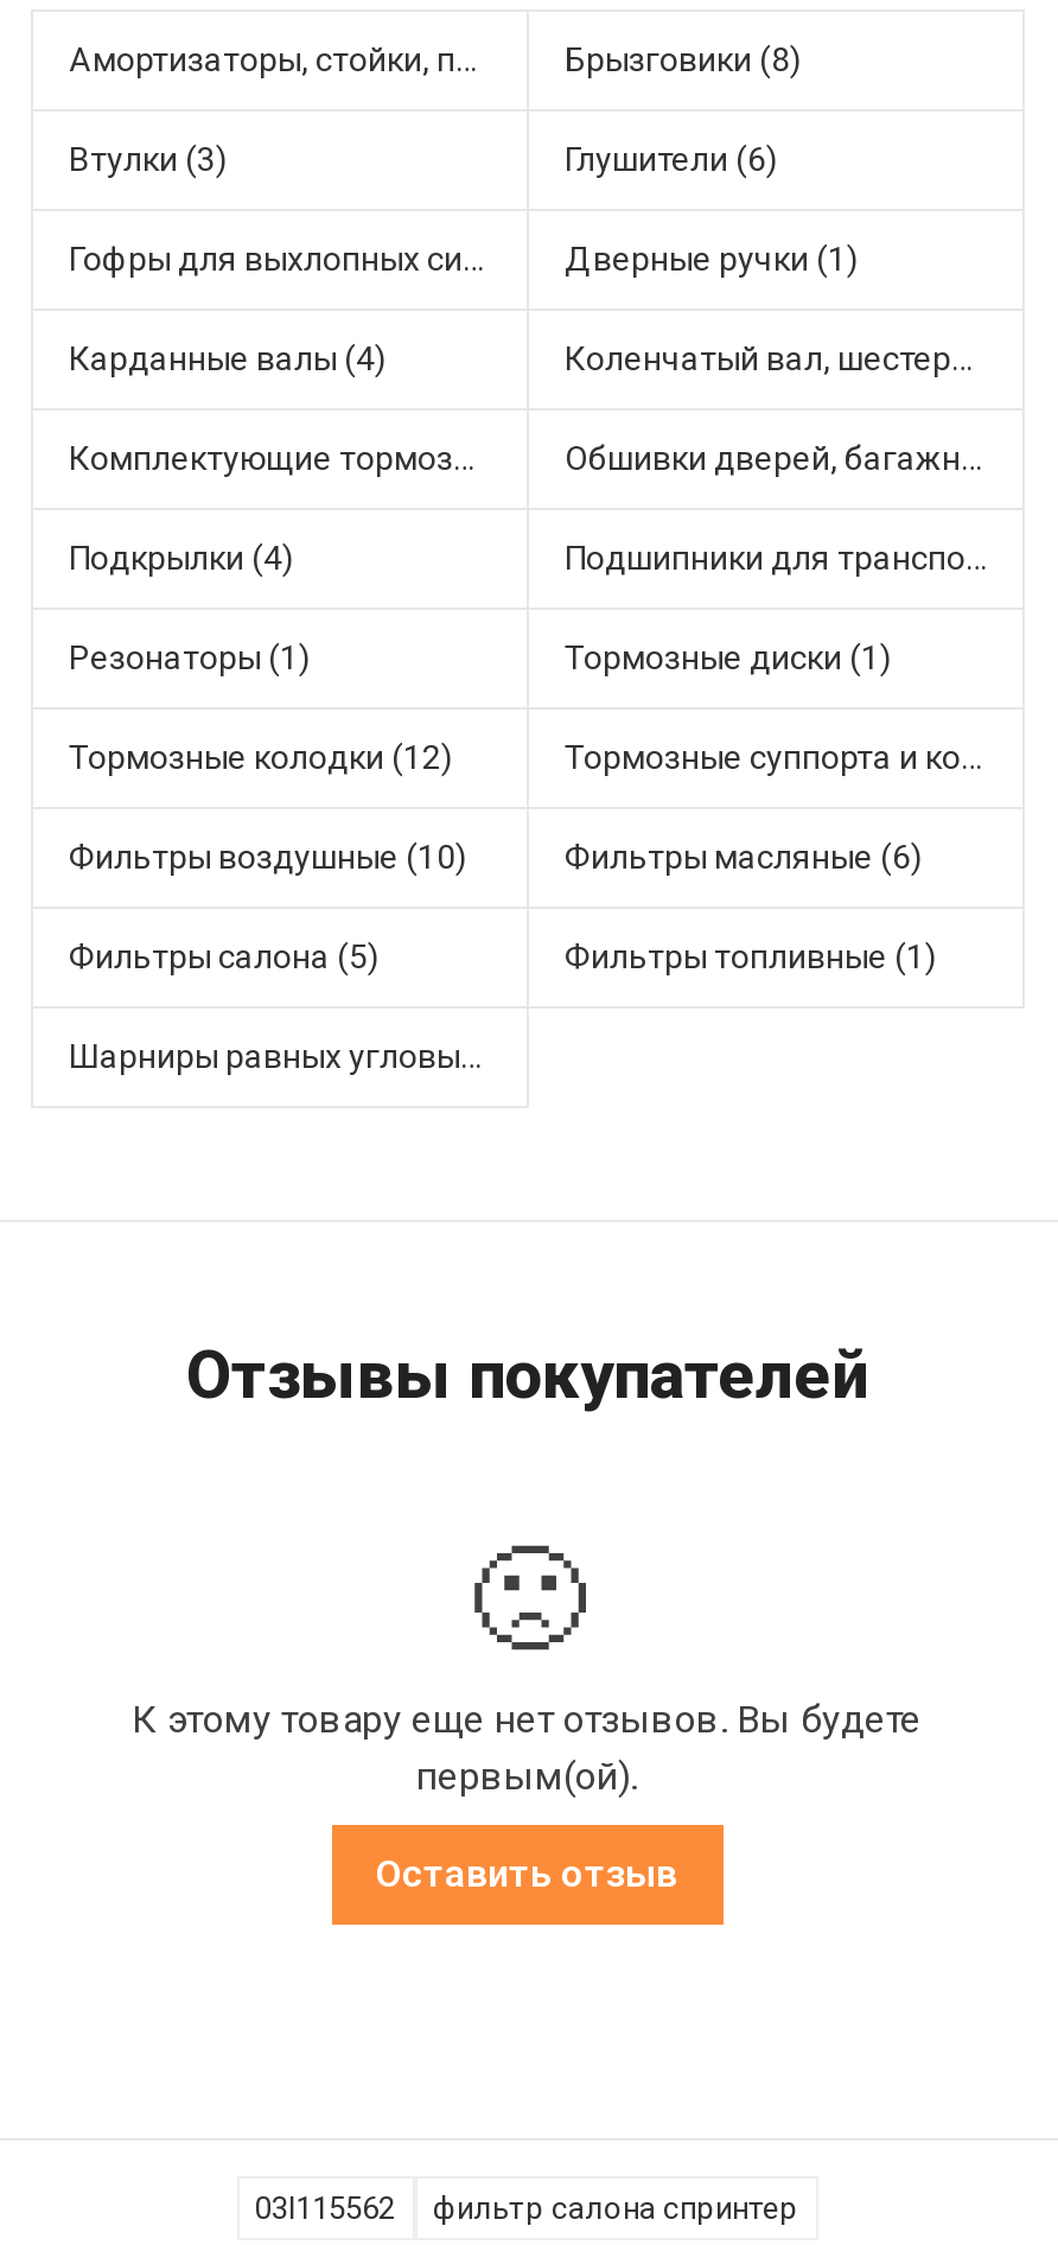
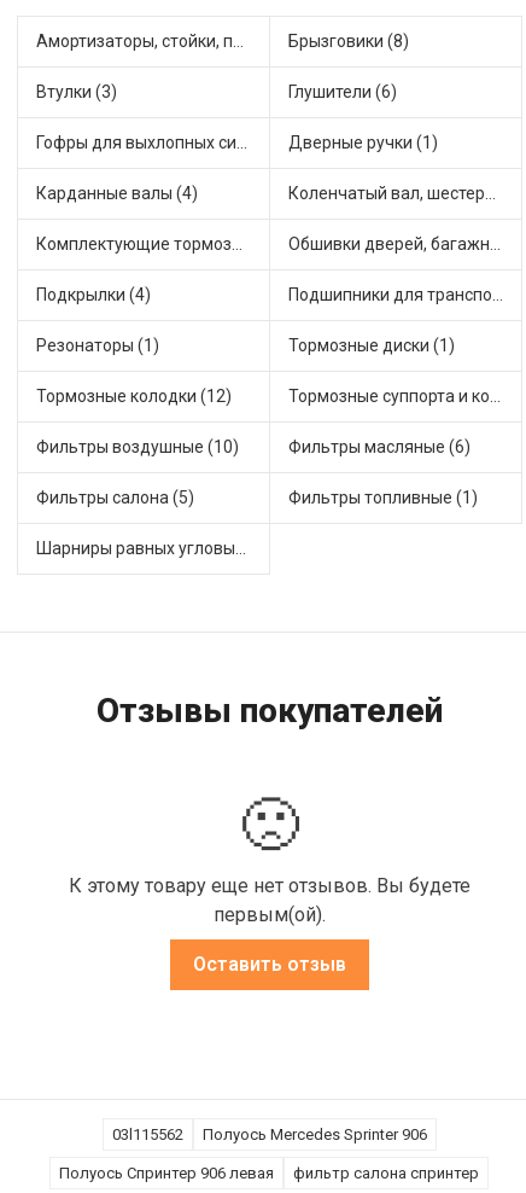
+ Полуось Mercedes Sprinter 906
+ Полуось Спринтер 906 левая
